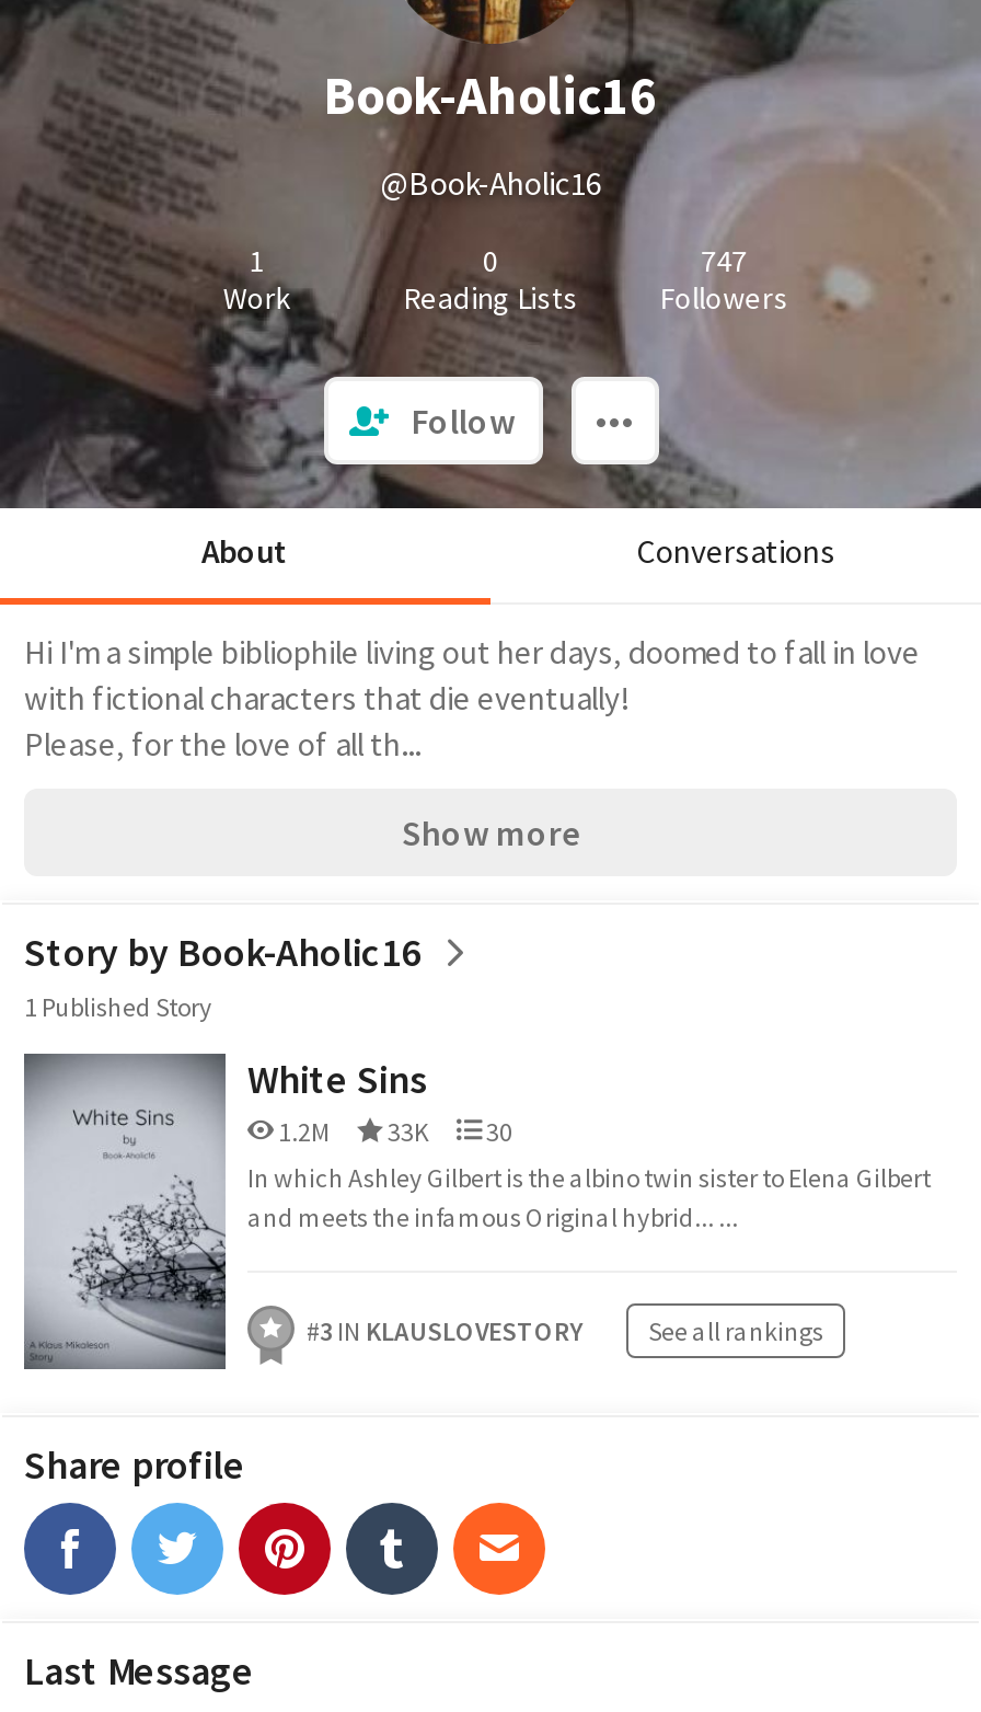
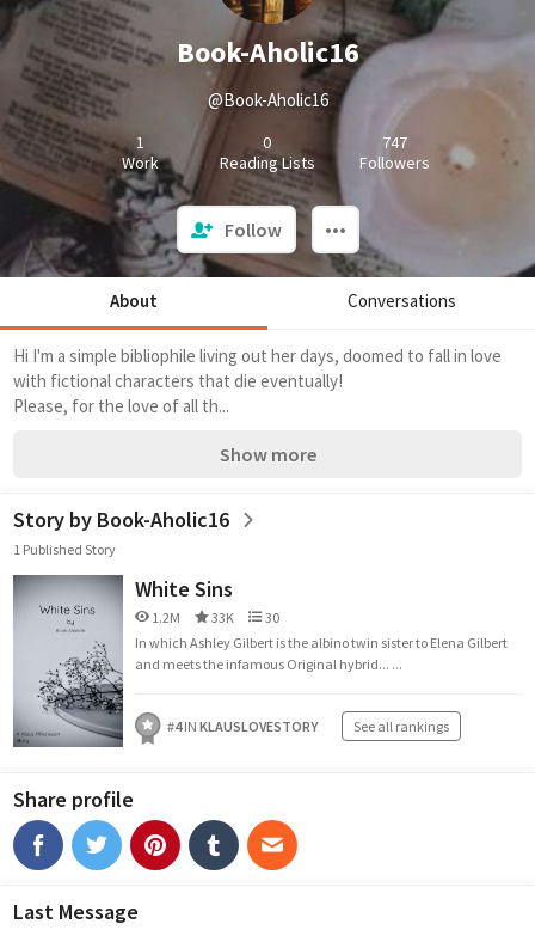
- #3 IN KLAUSLOVESTORY
+ #4 IN KLAUSLOVESTORY
